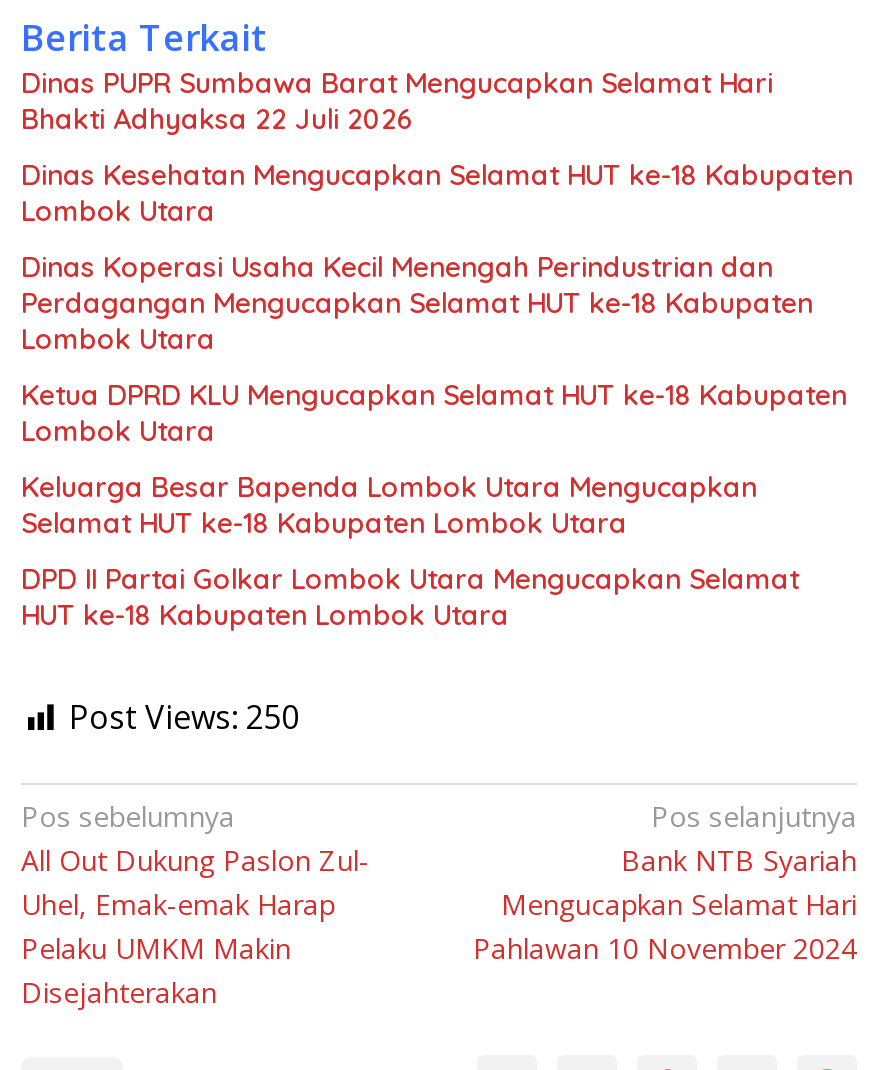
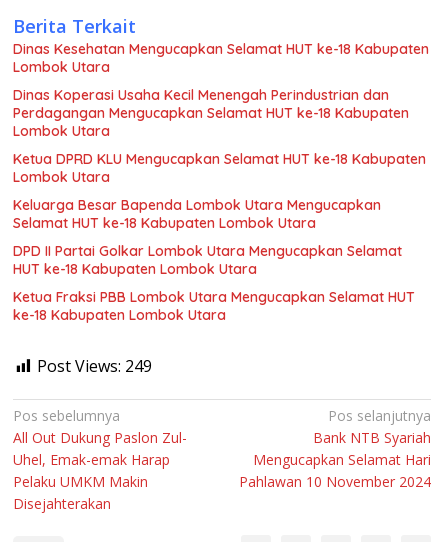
- Dinas PUPR Sumbawa Barat Mengucapkan Selamat Hari
- Bhakti Adhyaksa 22 Juli 2026

moved up: Dinas Kesehatan Mengucapkan Selamat HUT ke-18 Kabupaten | Lombok Utara | Dinas Koperasi Usaha Kecil Menengah Perindustrian dan | ... | DPD II Partai Golkar Lombok Utara Mengucapkan Selamat | HUT ke-18 Kabupaten Lombok Utara

- Post Views: 250
+ Ketua Fraksi PBB Lombok Utara Mengucapkan Selamat HUT
+ ke-18 Kabupaten Lombok Utara
+ Post Views: 249
